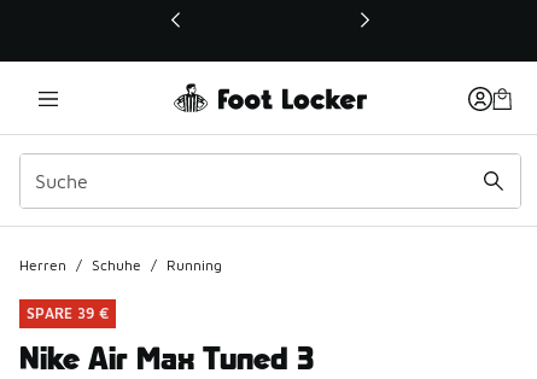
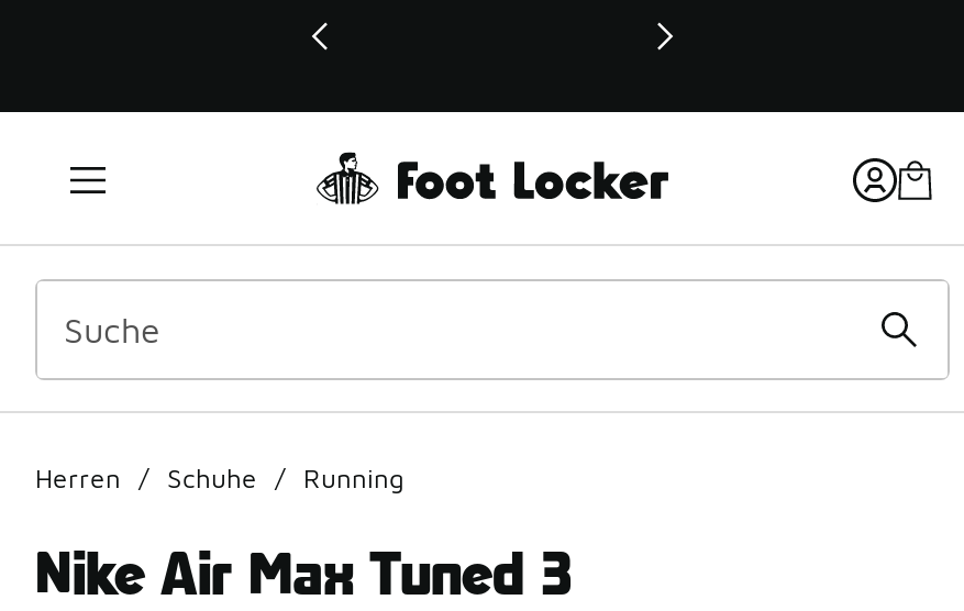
- SPARE 39 €
